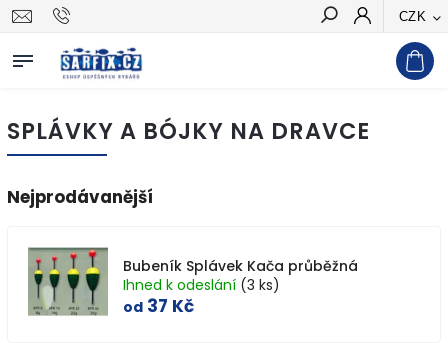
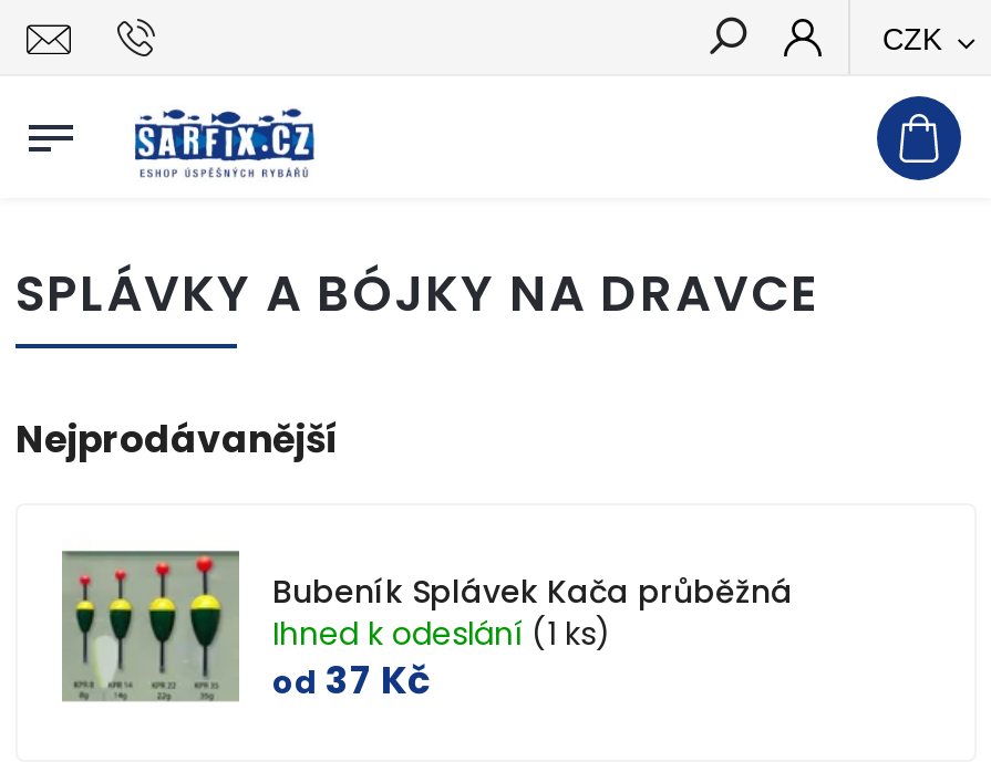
- Ihned k odeslání (3 ks)
+ Ihned k odeslání (1 ks)
